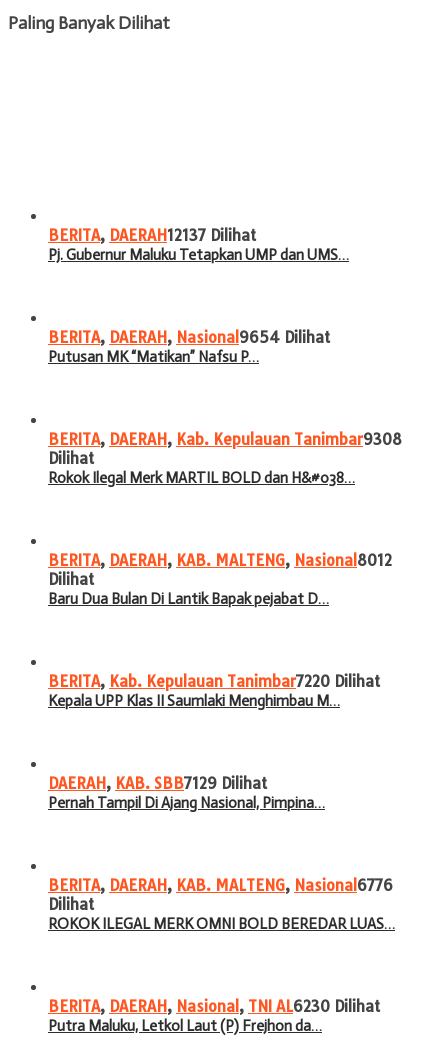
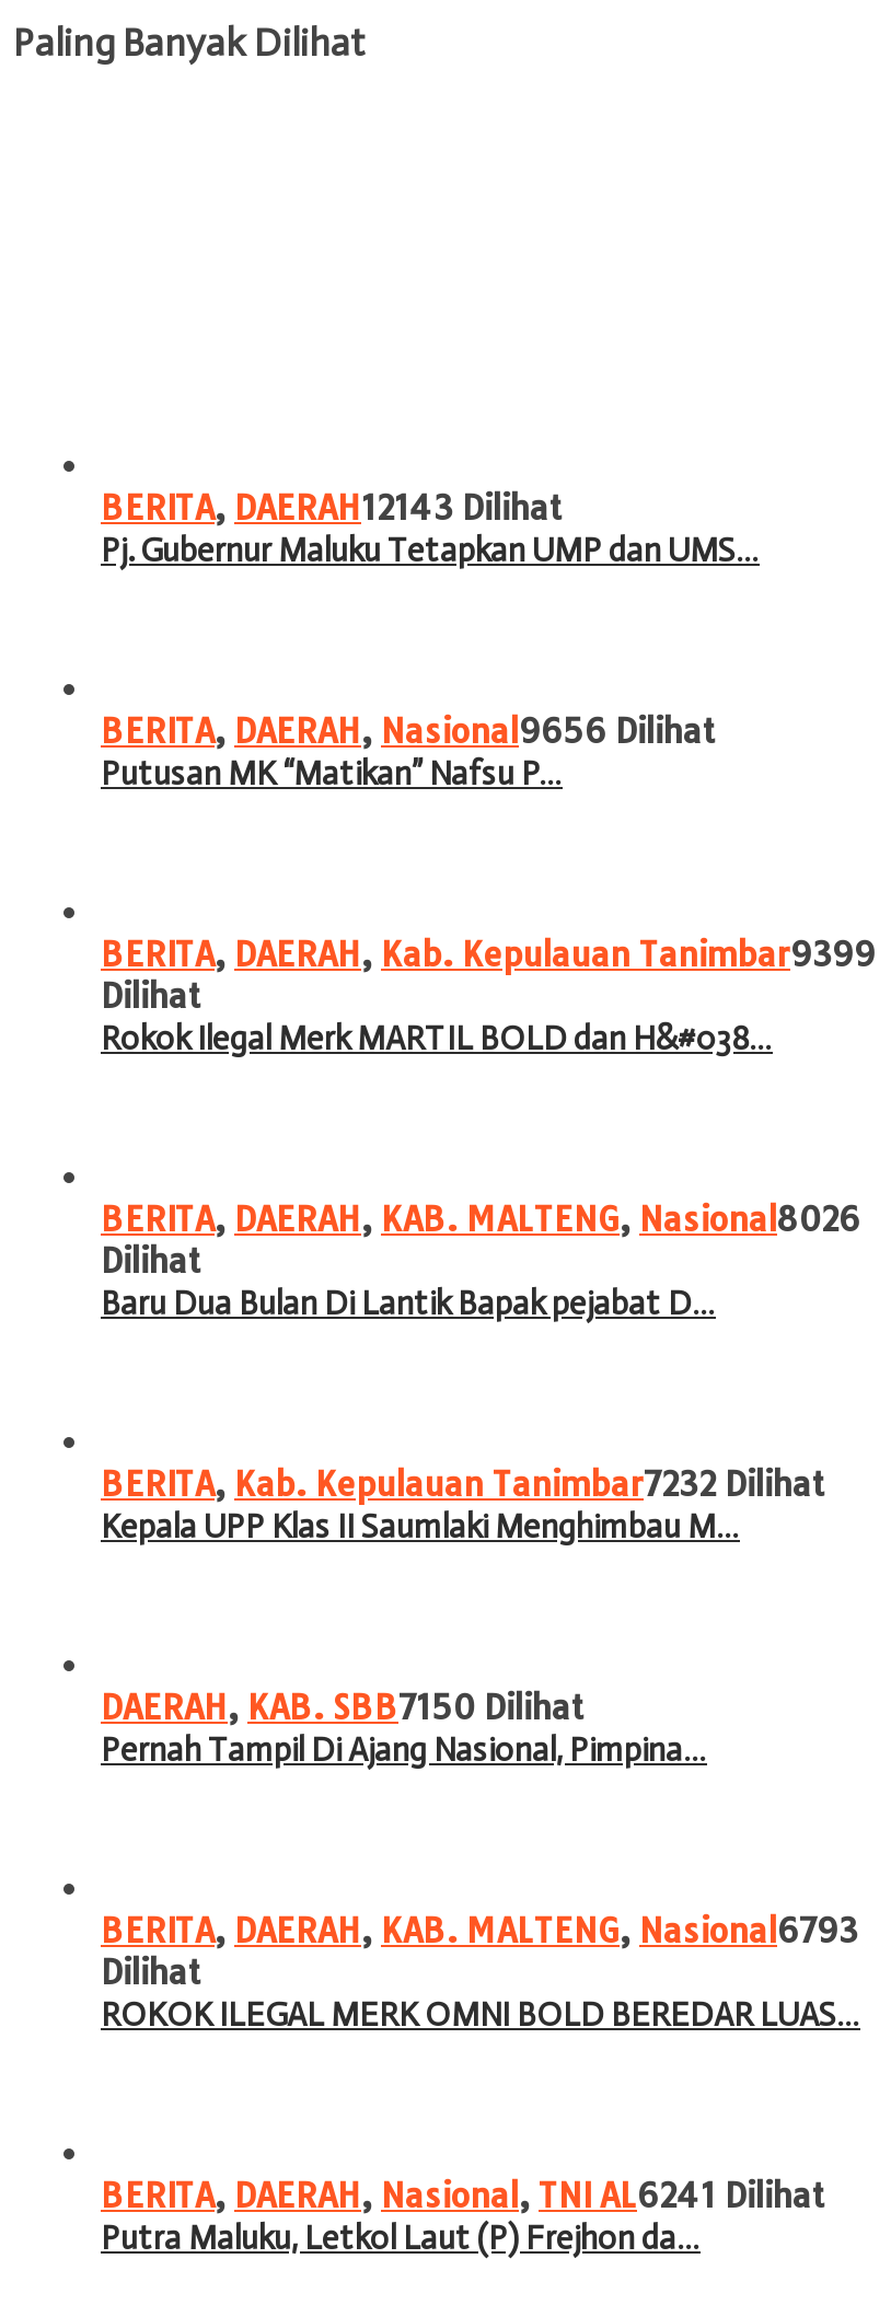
- BERITA, DAERAH12137 Dilihat
+ BERITA, DAERAH12143 Dilihat

- BERITA, DAERAH, Nasional9654 Dilihat
+ BERITA, DAERAH, Nasional9656 Dilihat

- BERITA, DAERAH, Kab. Kepulauan Tanimbar9308
+ BERITA, DAERAH, Kab. Kepulauan Tanimbar9399

- BERITA, DAERAH, KAB. MALTENG, Nasional8012
+ BERITA, DAERAH, KAB. MALTENG, Nasional8026

- BERITA, Kab. Kepulauan Tanimbar7220 Dilihat
+ BERITA, Kab. Kepulauan Tanimbar7232 Dilihat

- DAERAH, KAB. SBB7129 Dilihat
+ DAERAH, KAB. SBB7150 Dilihat

- BERITA, DAERAH, KAB. MALTENG, Nasional6776
+ BERITA, DAERAH, KAB. MALTENG, Nasional6793

- BERITA, DAERAH, Nasional, TNI AL6230 Dilihat
+ BERITA, DAERAH, Nasional, TNI AL6241 Dilihat
